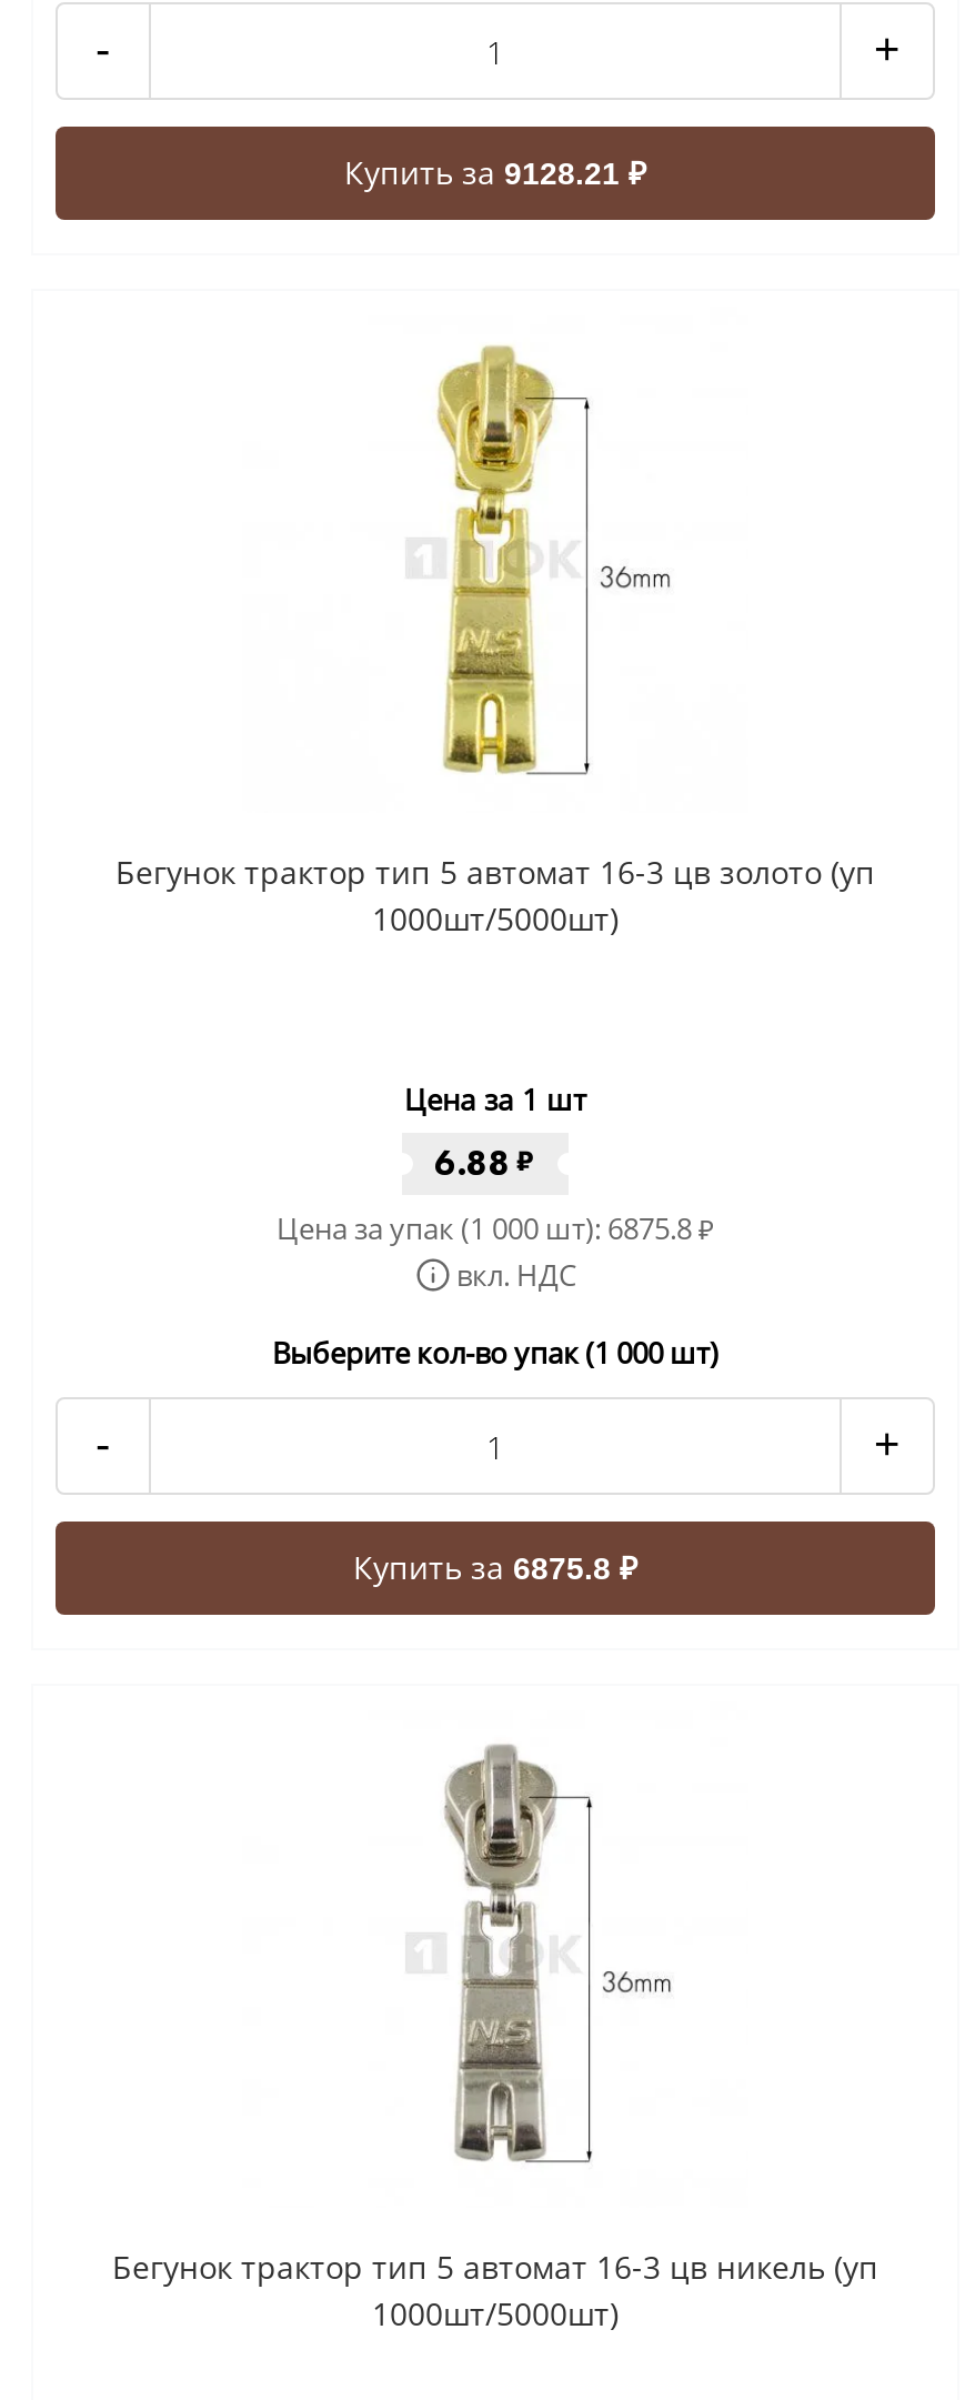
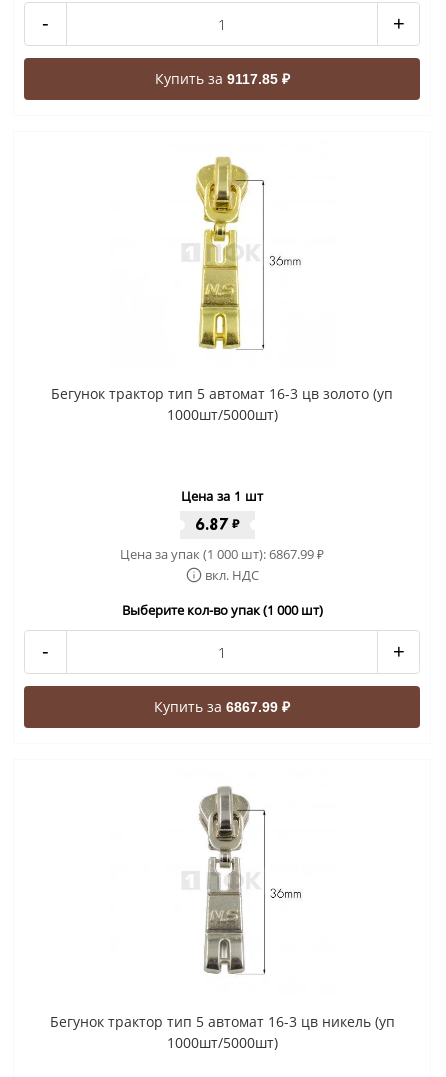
- Купить за 9128.21 ₽
+ Купить за 9117.85 ₽

- 6.88 ₽
+ 6.87 ₽

- Цена за упак (1 000 шт): 6875.8₽
+ Цена за упак (1 000 шт): 6867.99₽

- Купить за 6875.8 ₽
+ Купить за 6867.99 ₽
